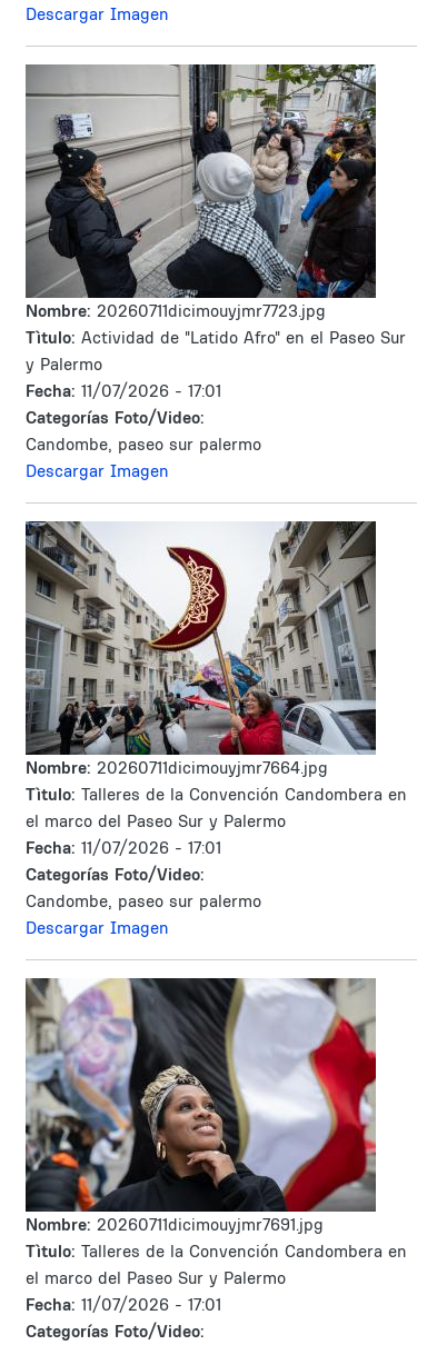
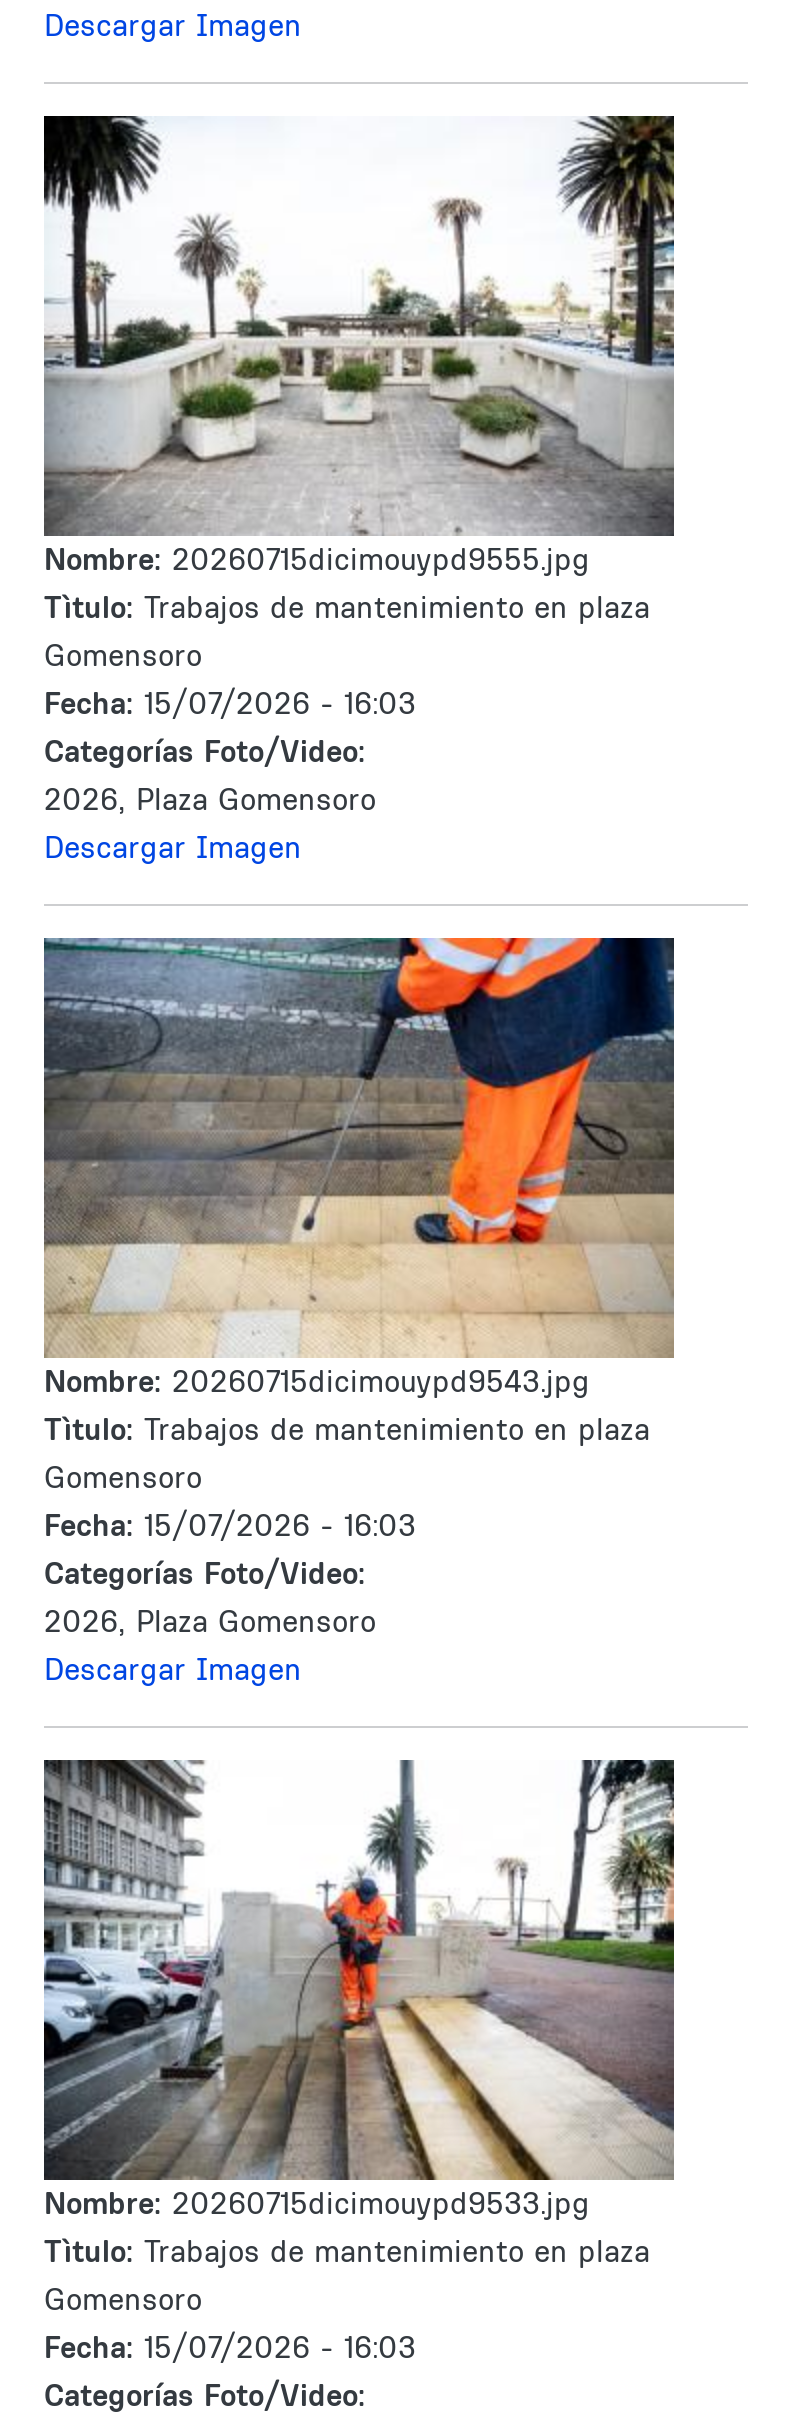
- [image]
- Nombre: 20260711dicimouyjmr7723.jpg
- Tìtulo: Actividad de "Latido Afro" en el Paseo Sur
- y Palermo
- Fecha: 11/07/2026 - 17:01
+ [image]
+ Nombre: 20260715dicimouypd9555.jpg
+ Tìtulo: Trabajos de mantenimiento en plaza
+ Gomensoro
+ Fecha: 15/07/2026 - 16:03

- Candombe, paseo sur palermo
+ 2026, Plaza Gomensoro

- [image]
- Nombre: 20260711dicimouyjmr7664.jpg
- Tìtulo: Talleres de la Convención Candombera en
- el marco del Paseo Sur y Palermo
- Fecha: 11/07/2026 - 17:01
+ [image]
+ Nombre: 20260715dicimouypd9543.jpg
+ Tìtulo: Trabajos de mantenimiento en plaza
+ Gomensoro
+ Fecha: 15/07/2026 - 16:03

- Candombe, paseo sur palermo
+ 2026, Plaza Gomensoro

- [image]
- Nombre: 20260711dicimouyjmr7691.jpg
- Tìtulo: Talleres de la Convención Candombera en
- el marco del Paseo Sur y Palermo
- Fecha: 11/07/2026 - 17:01
+ [image]
+ Nombre: 20260715dicimouypd9533.jpg
+ Tìtulo: Trabajos de mantenimiento en plaza
+ Gomensoro
+ Fecha: 15/07/2026 - 16:03
